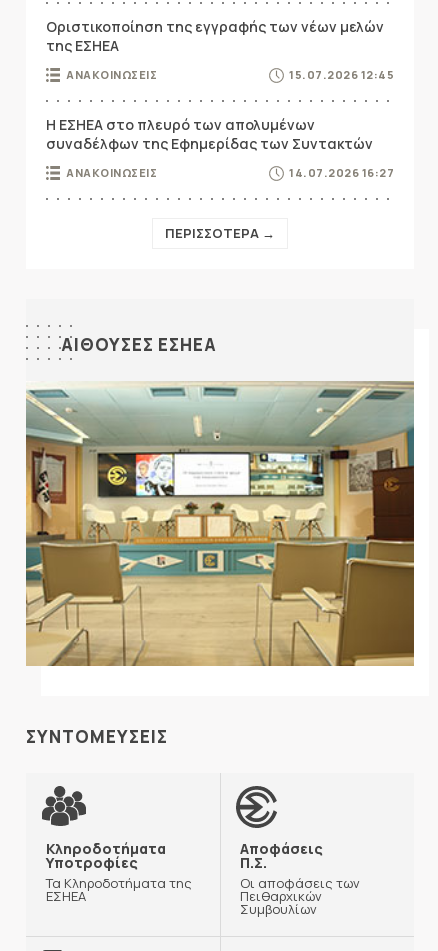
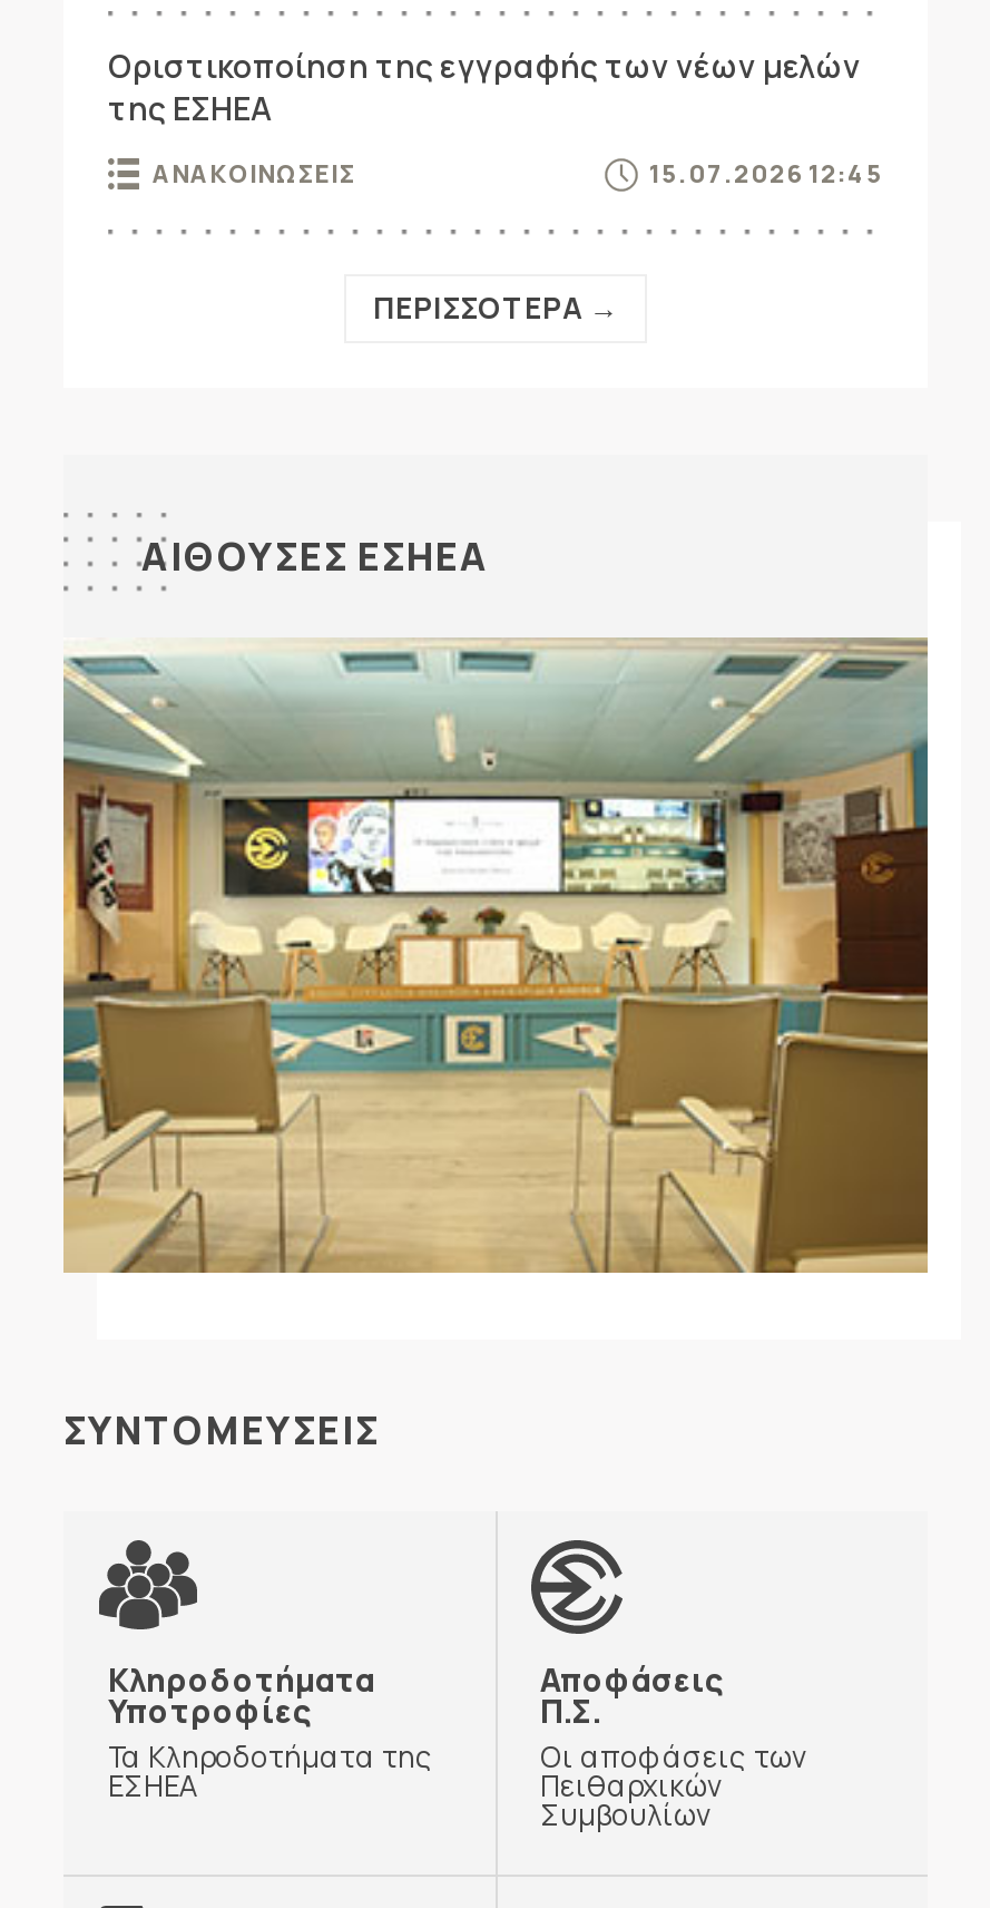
- Η ΕΣΗΕΑ στο πλευρό των απολυμένων
- συναδέλφων της Εφημερίδας των Συντακτών
- ΑΝΑΚΟΙΝΩΣΕΙΣ
- 14.07.2026 16:27
